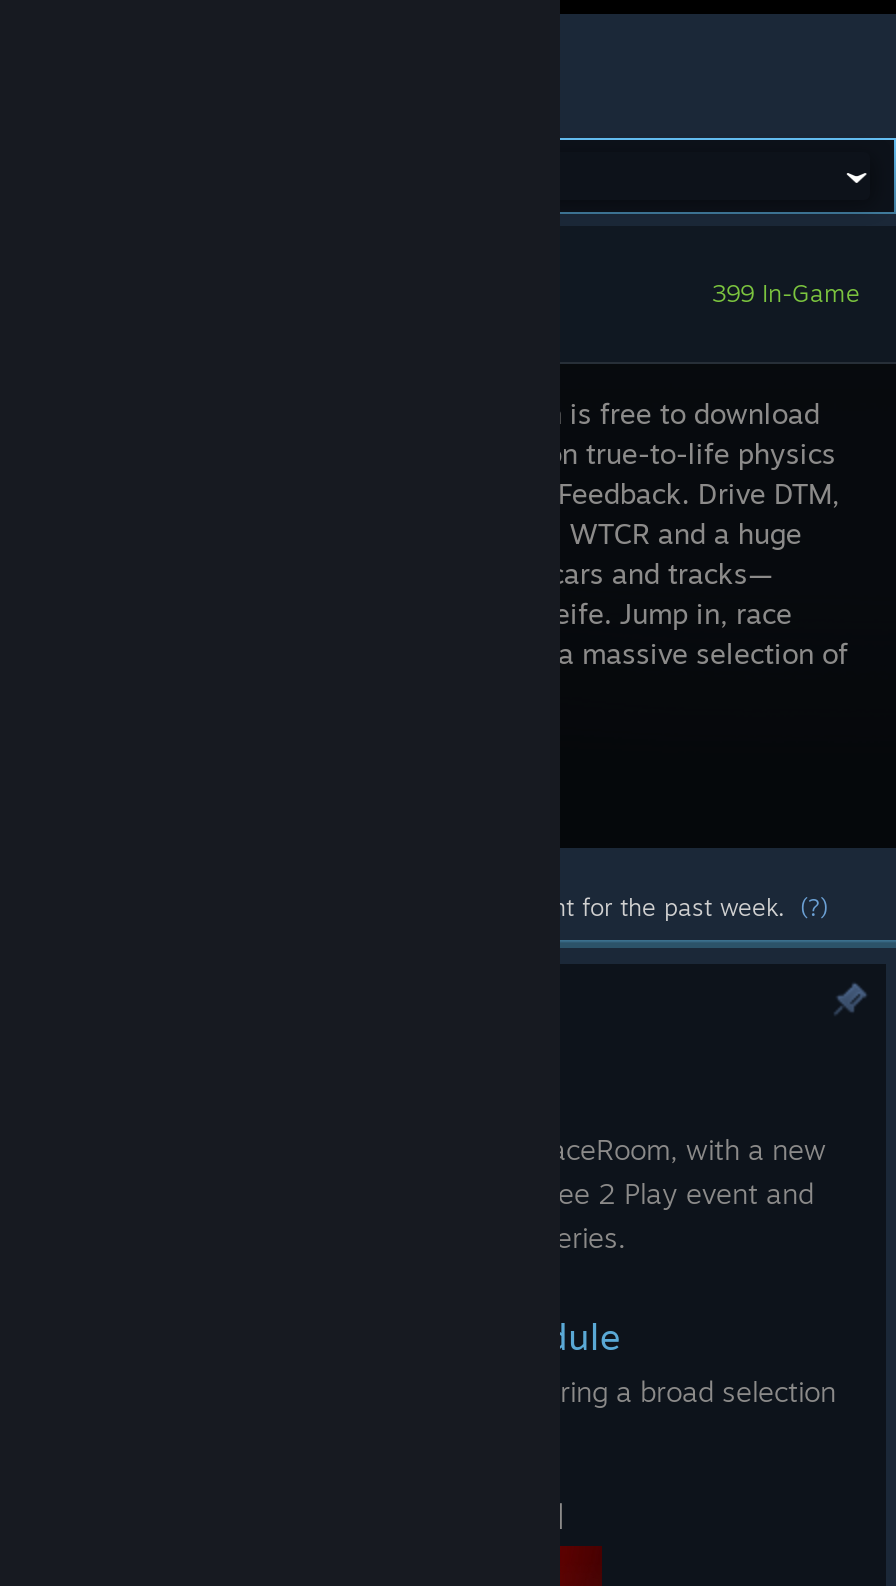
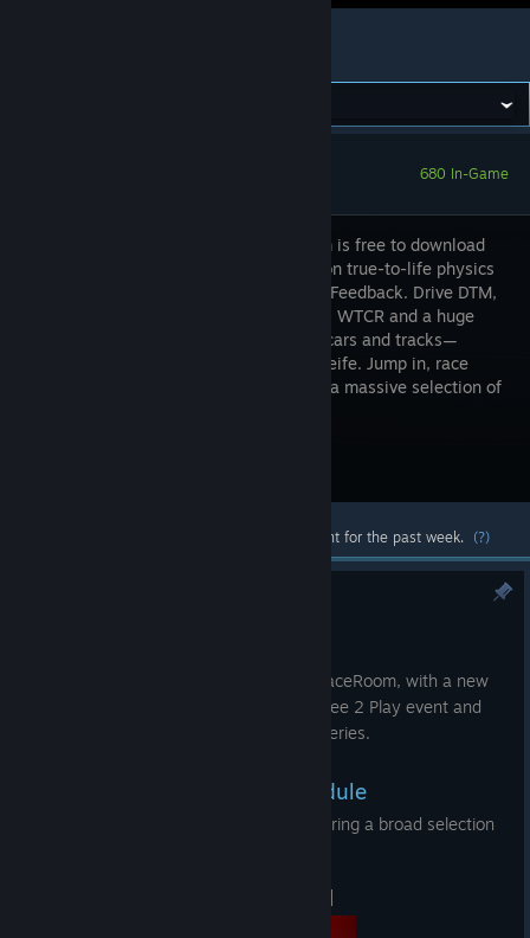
- 399 In-Game
+ 680 In-Game
